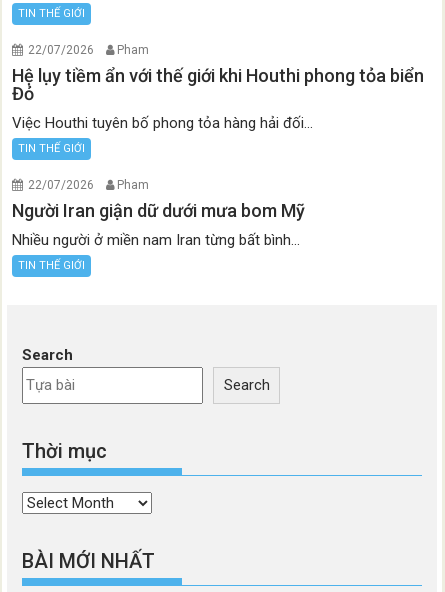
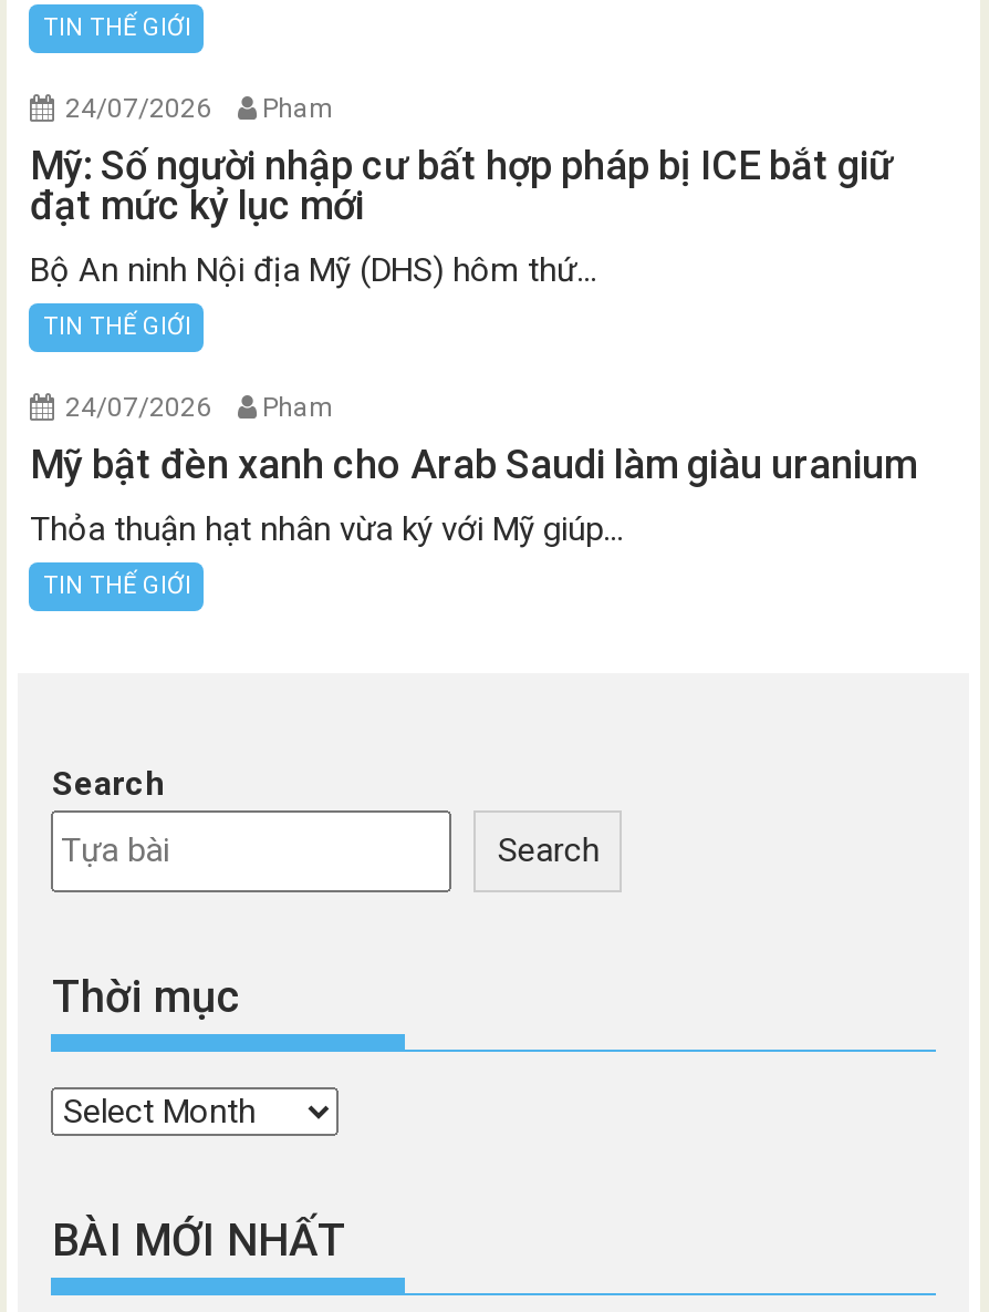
- 22/07/2026 Pham
+ 24/07/2026 Pham

- Hệ lụy tiềm ẩn với thế giới khi Houthi phong tỏa biển
- Đỏ
+ Mỹ: Số người nhập cư bất hợp pháp bị ICE bắt giữ
+ đạt mức kỷ lục mới

- Việc Houthi tuyên bố phong tỏa hàng hải đối...
+ Bộ An ninh Nội địa Mỹ (DHS) hôm thứ...

- 22/07/2026 Pham
+ 24/07/2026 Pham

- Người Iran giận dữ dưới mưa bom Mỹ
+ Mỹ bật đèn xanh cho Arab Saudi làm giàu uranium

- Nhiều người ở miền nam Iran từng bất bình...
+ Thỏa thuận hạt nhân vừa ký với Mỹ giúp...
